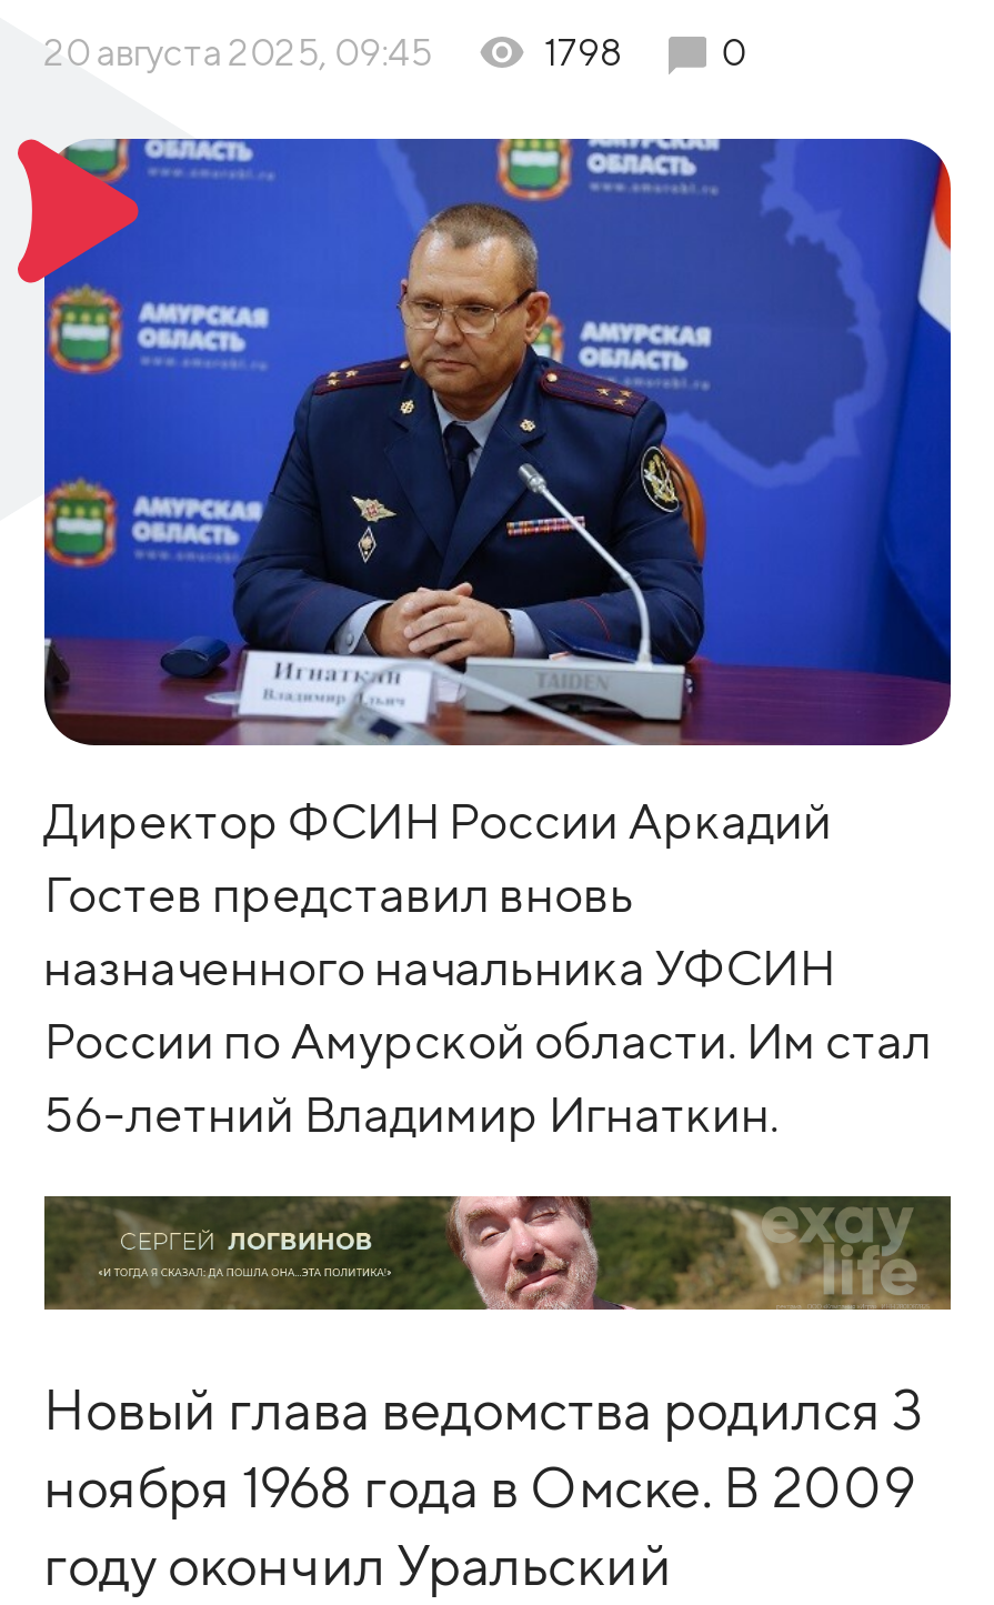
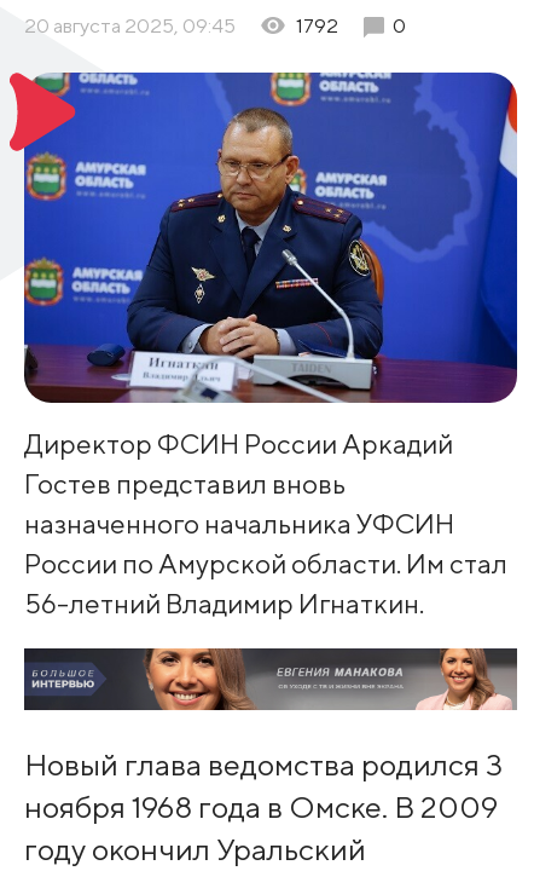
- 1798
+ 1792

- [image]
+ [image]
